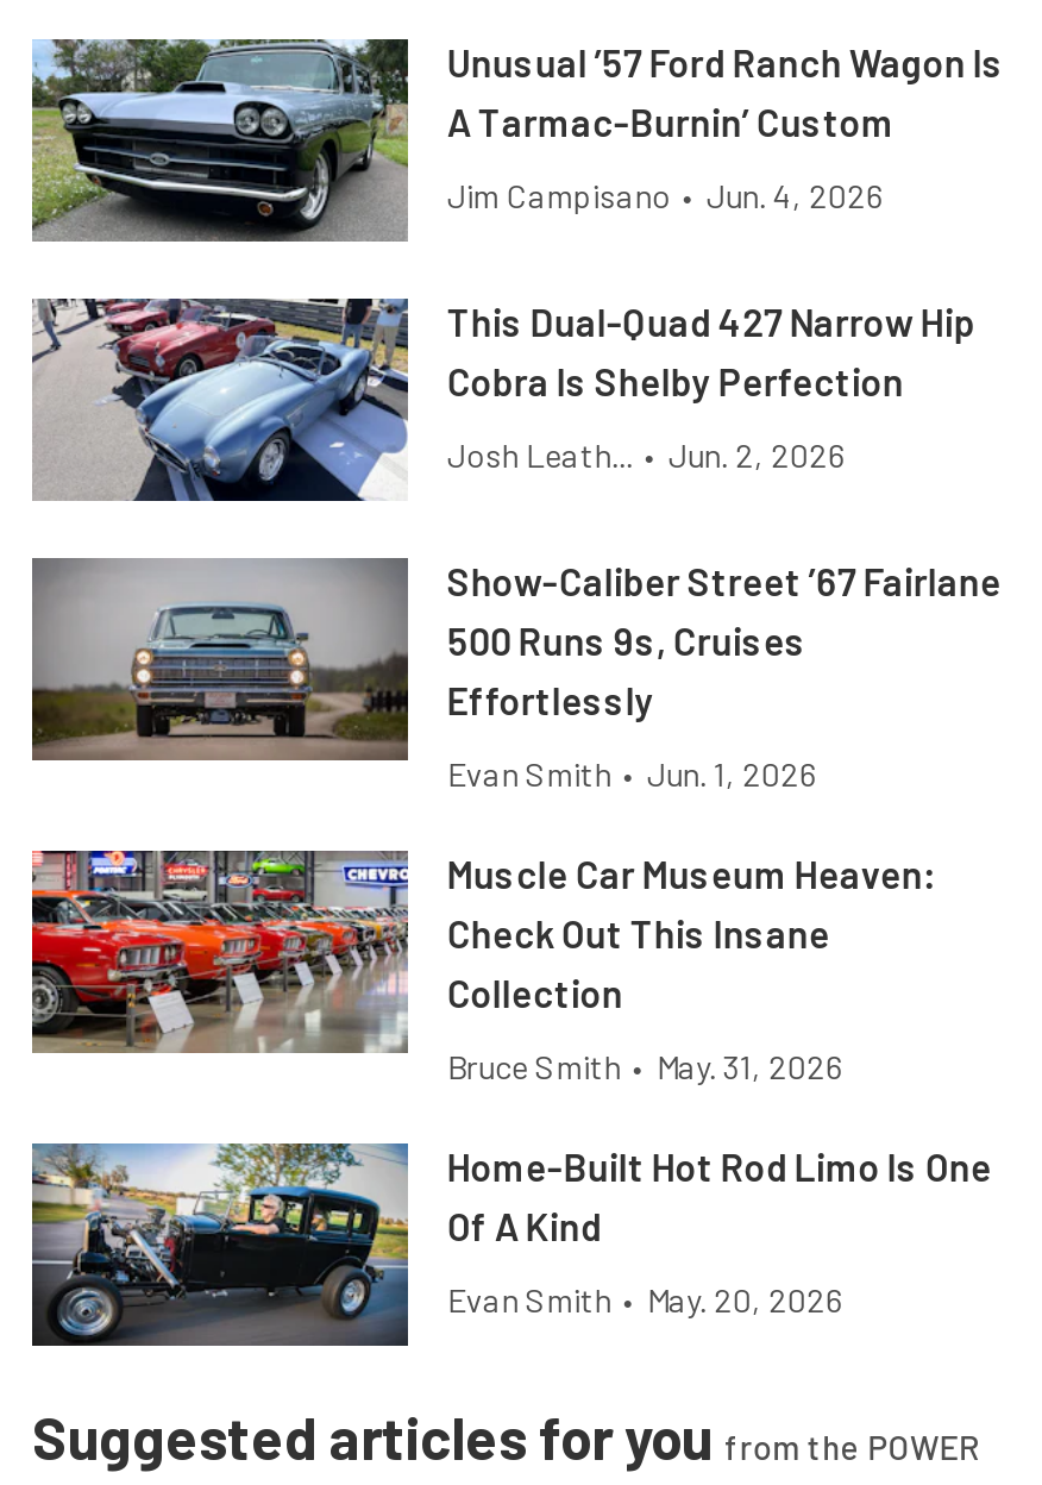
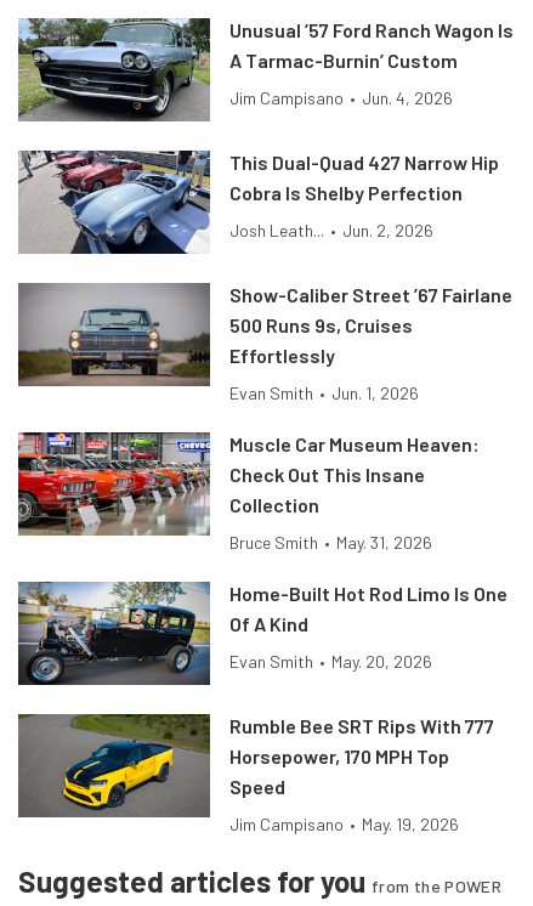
+ [image]
+ Rumble Bee SRT Rips With 777
+ Horsepower, 170 MPH Top
+ Speed
+ Jim Campisano • May. 19, 2026
